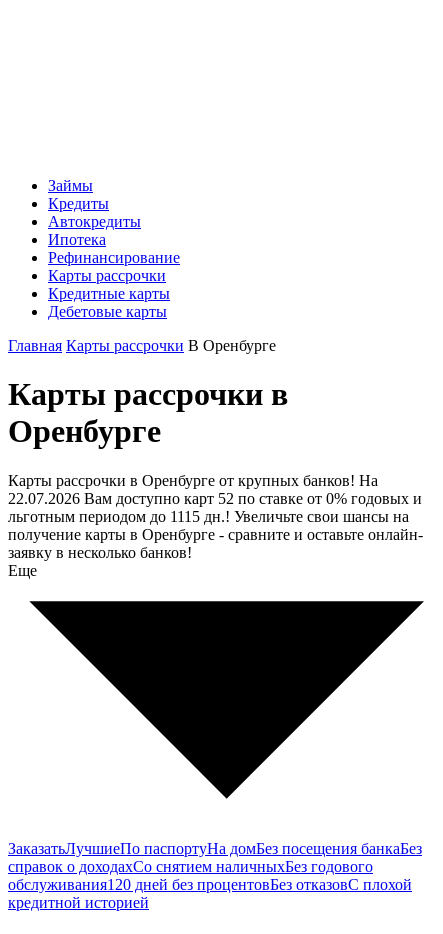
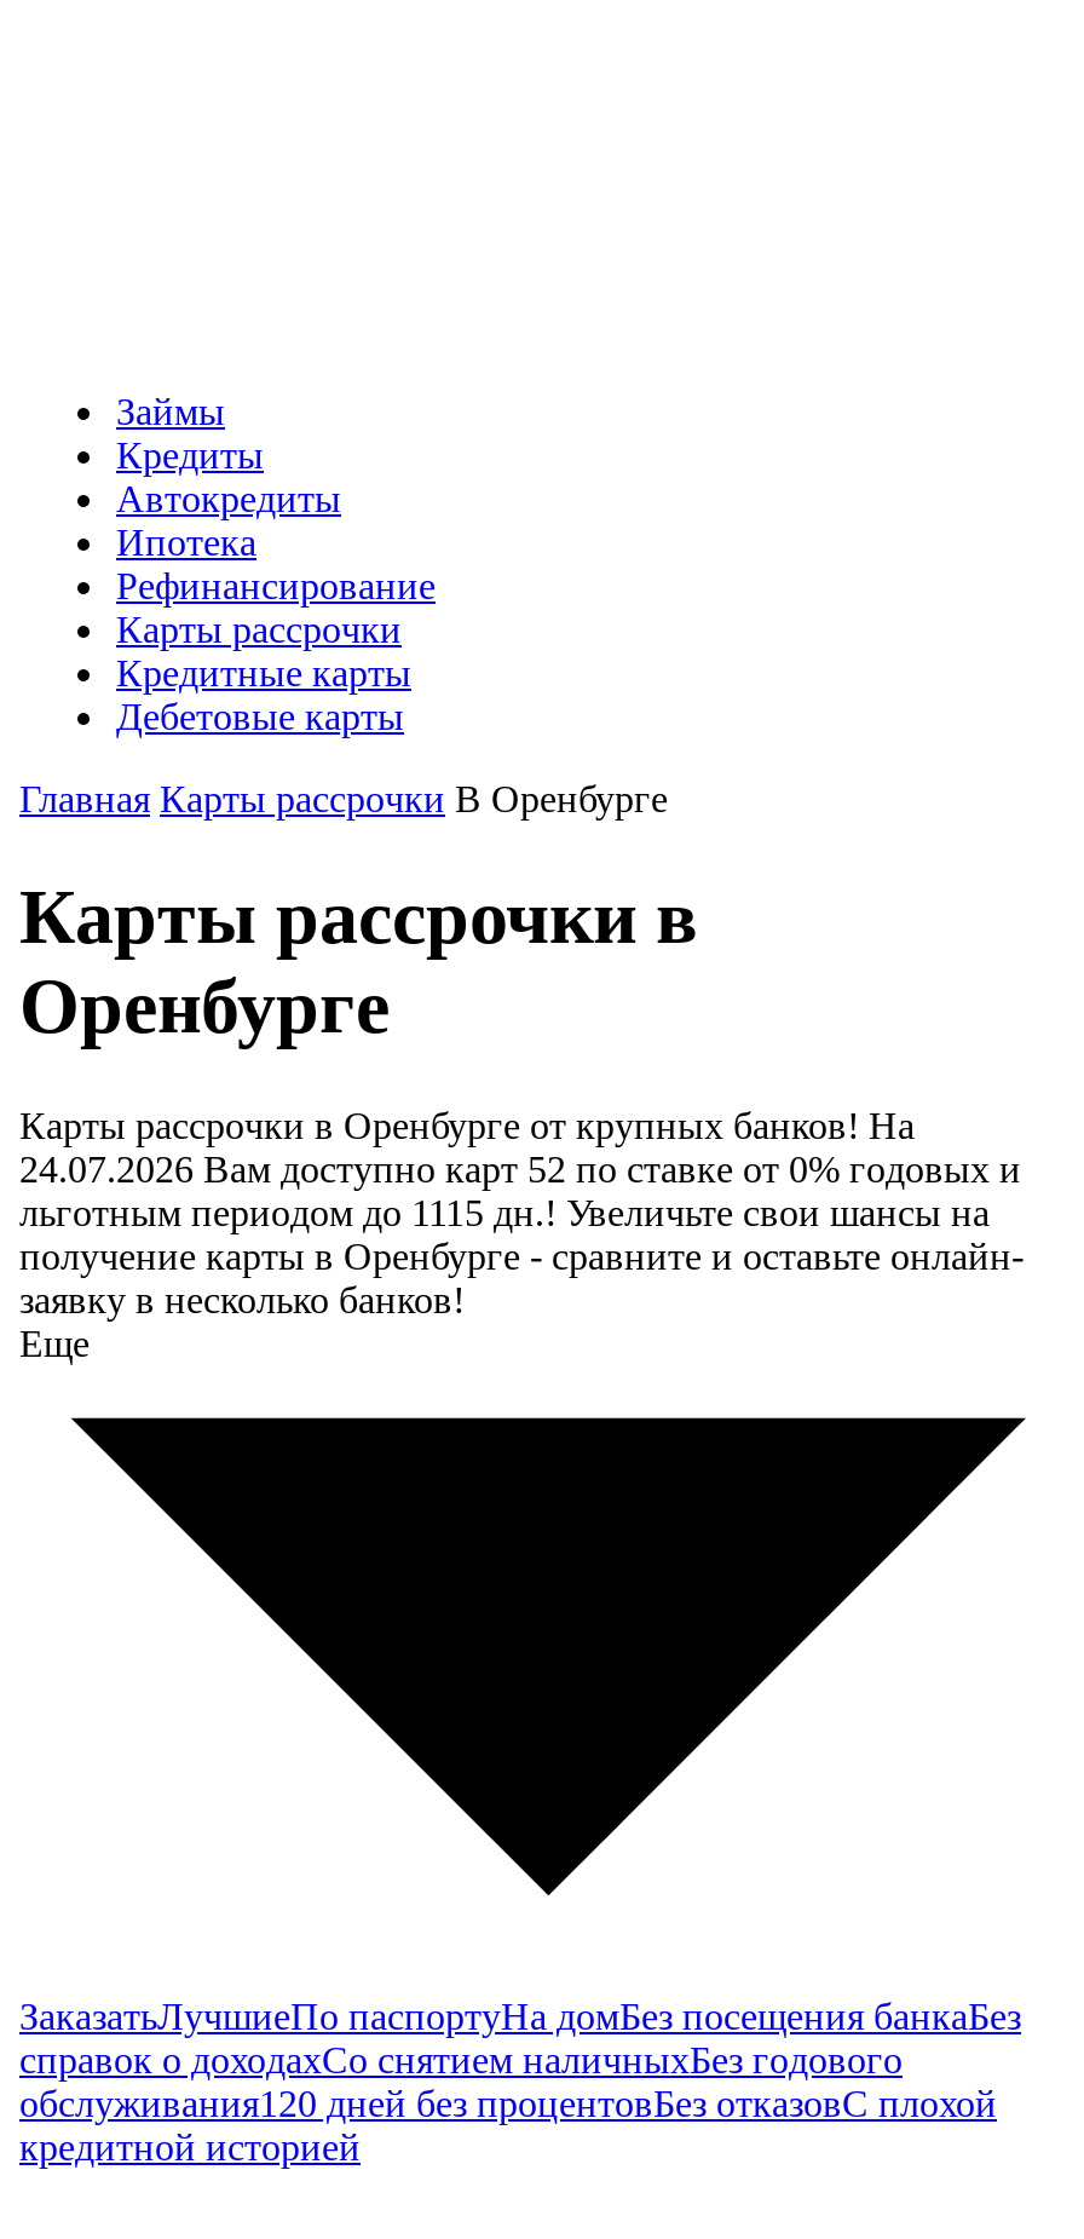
- 22.07.2026 Вам доступно карт 52 по ставке от 0% годовых и
+ 24.07.2026 Вам доступно карт 52 по ставке от 0% годовых и
